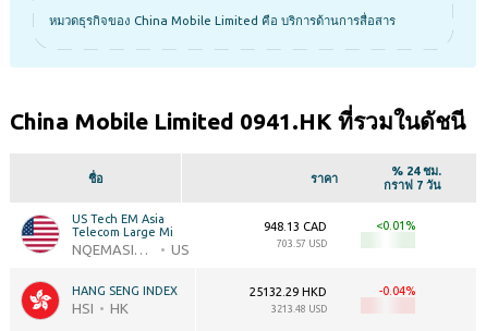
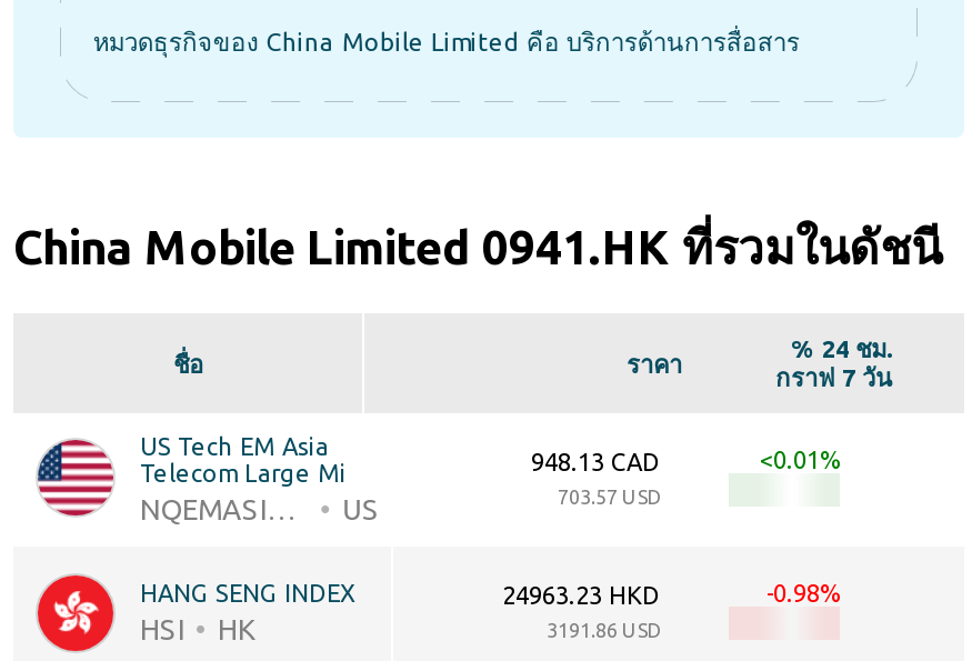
- 25132.29 HKD
+ 24963.23 HKD

- -0.04
+ -0.98

- 3213.48 USD
+ 3191.86 USD
